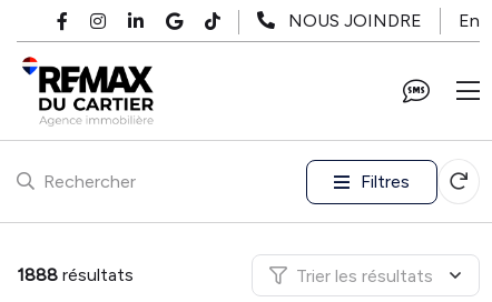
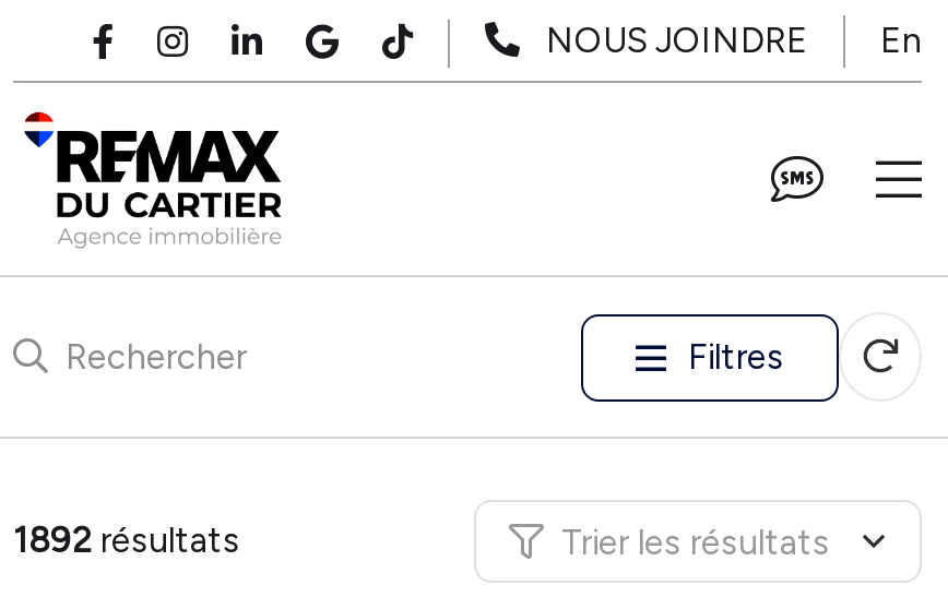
- 1888 résultats
+ 1892 résultats
